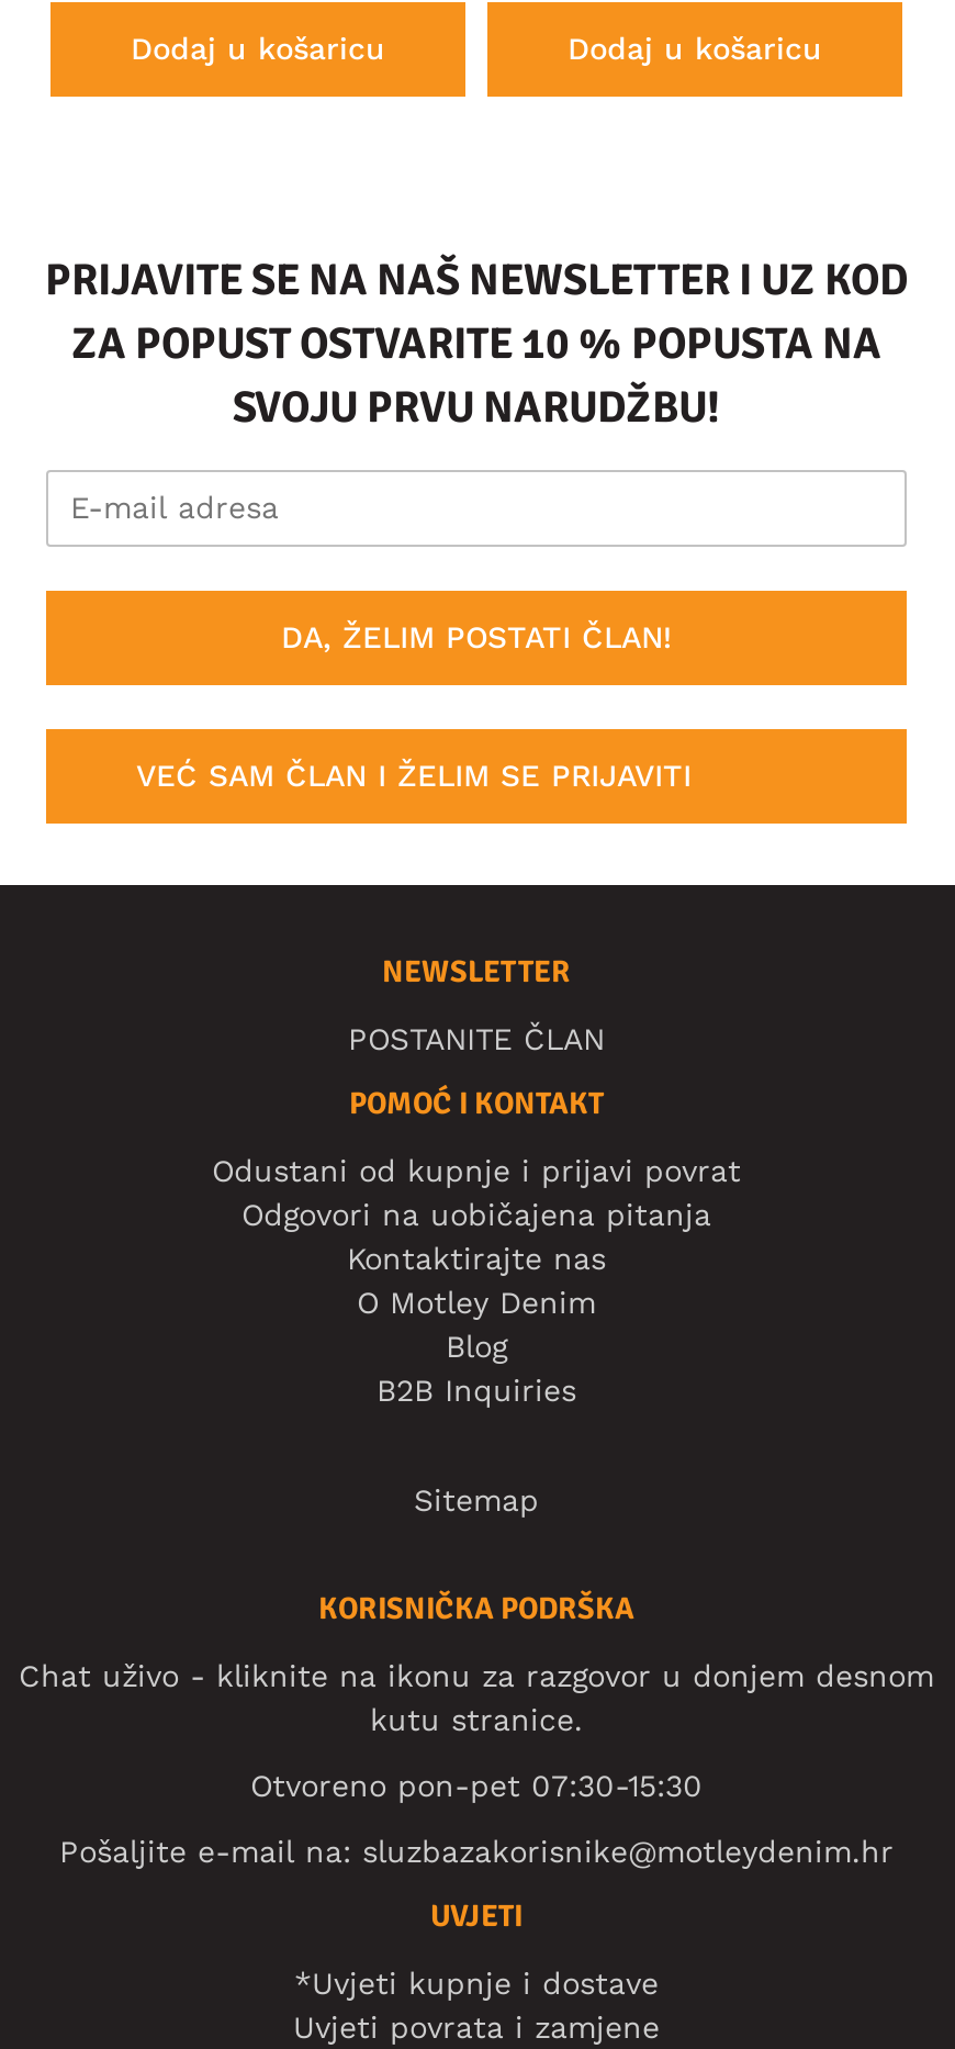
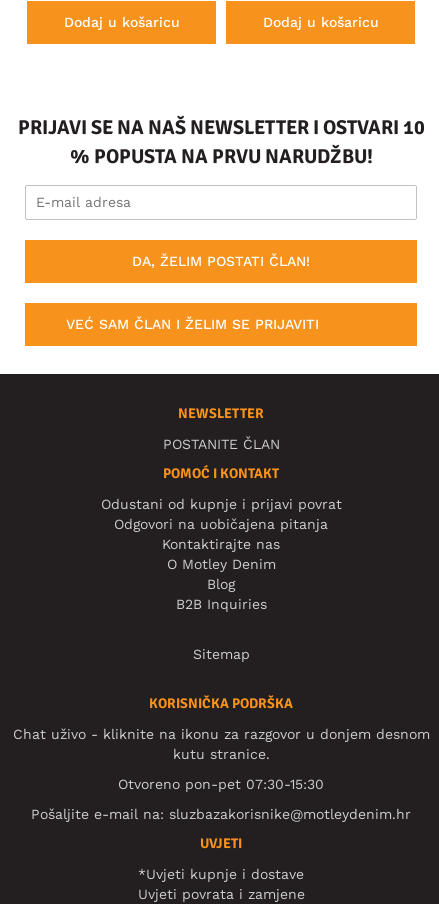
- PRIJAVITE SE NA NAŠ NEWSLETTER I UZ KOD
- ZA POPUST OSTVARITE 10 % POPUSTA NA
- SVOJU PRVU NARUDŽBU!
+ PRIJAVI SE NA NAŠ NEWSLETTER I OSTVARI 10
+ % POPUSTA NA PRVU NARUDŽBU!
